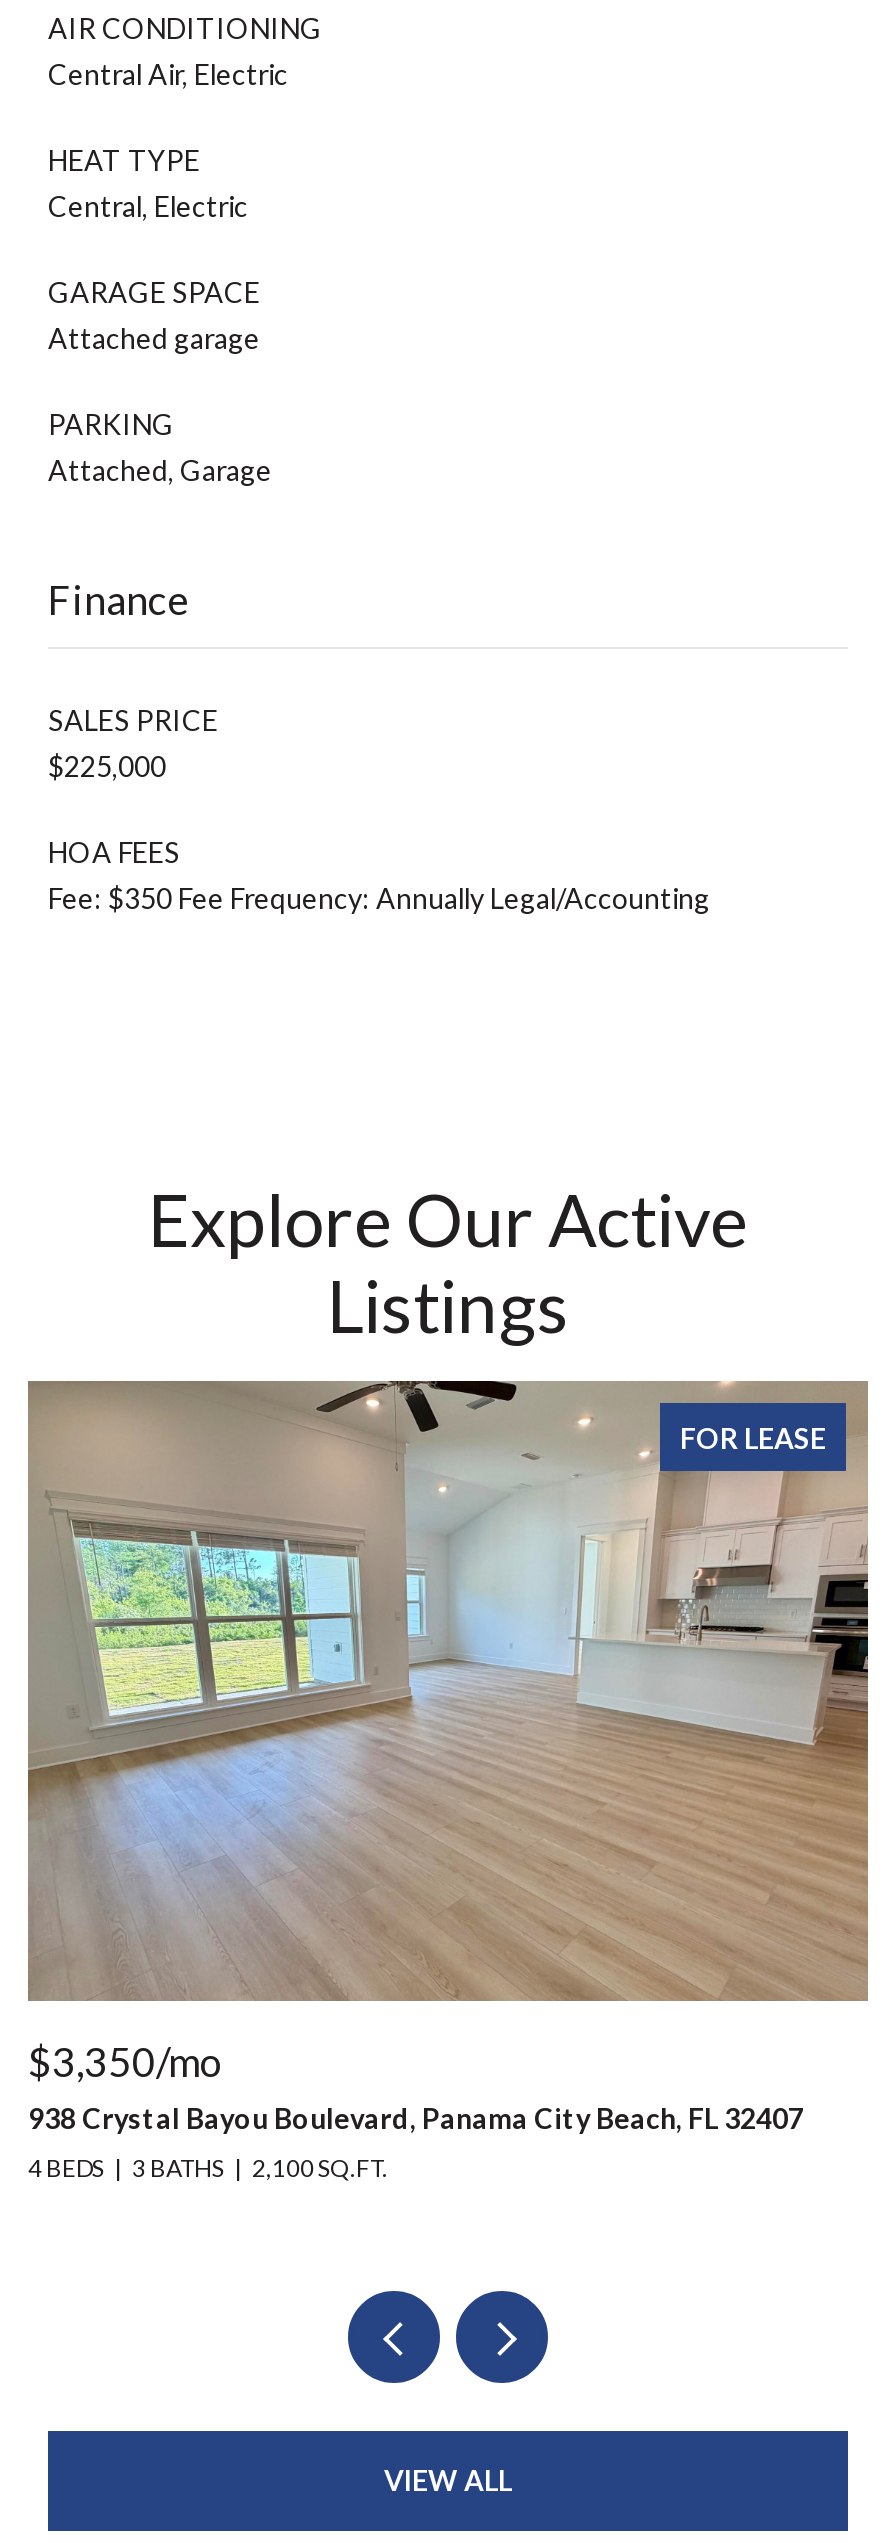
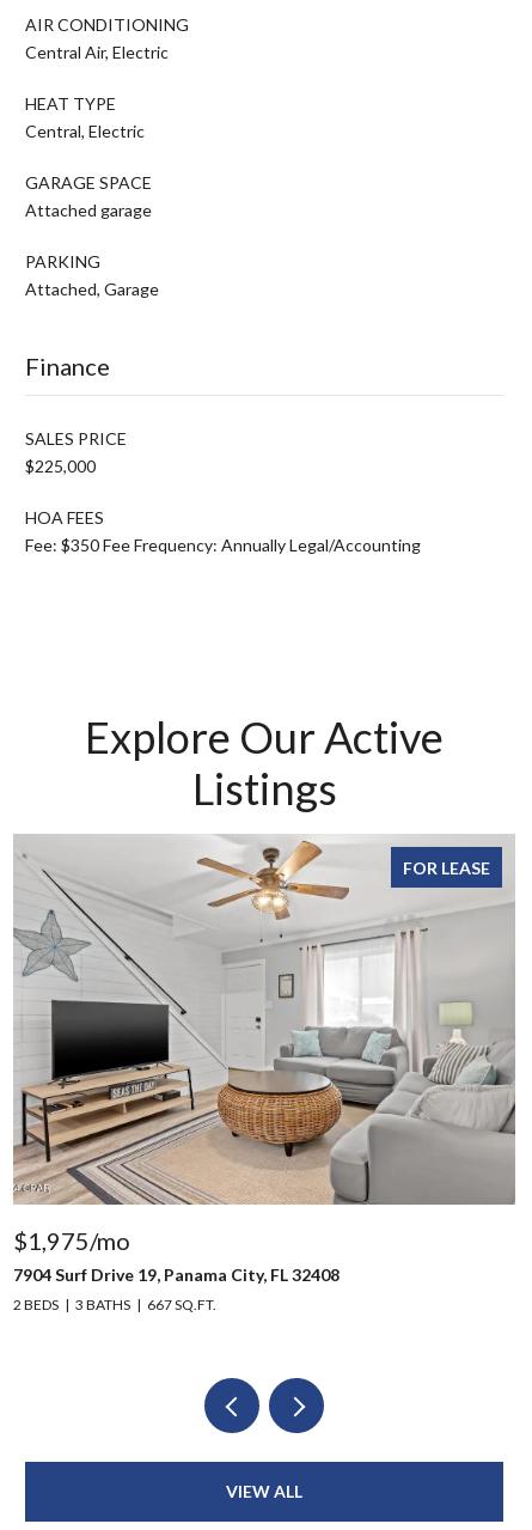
- [image]
- $3,350/mo
- 938 Crystal Bayou Boulevard, Panama City Beach, FL 32407
+ [image]
+ $1,975/mo
+ 7904 Surf Drive 19, Panama City, FL 32408

- 4 BEDS
+ 2 BEDS

- 2,100 SQ.FT.
+ 667 SQ.FT.
